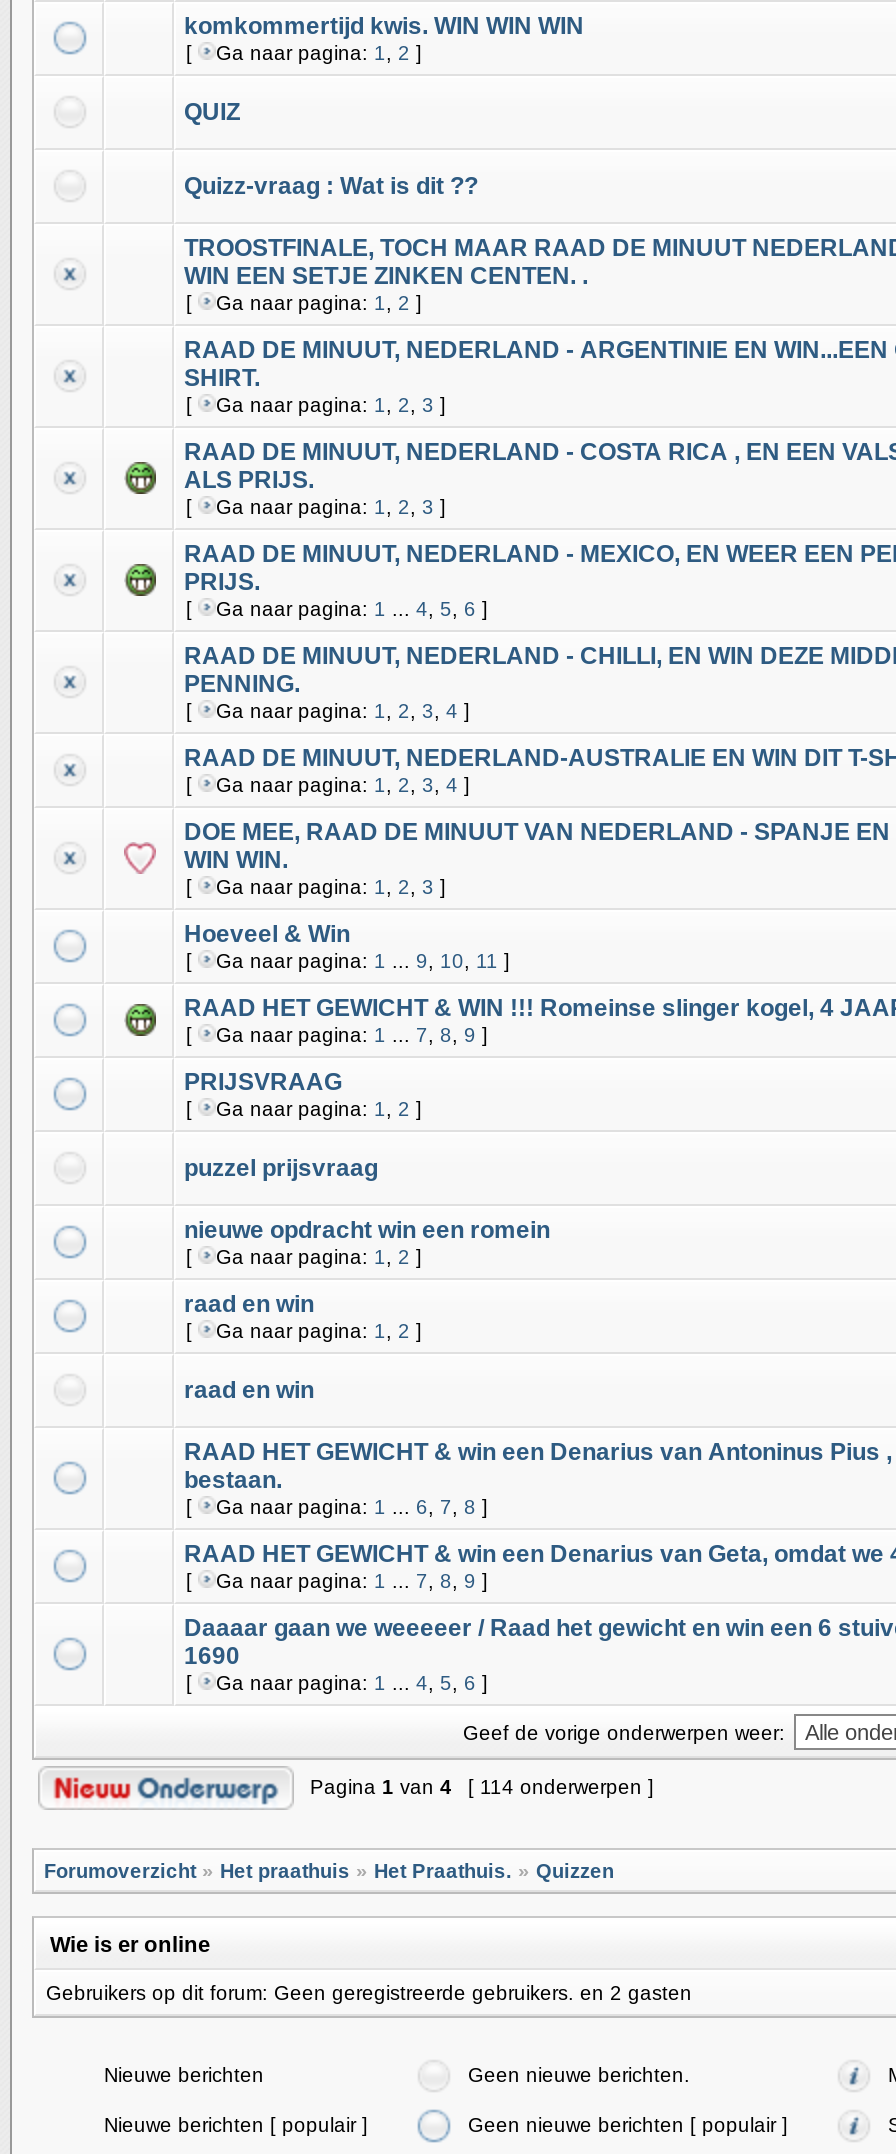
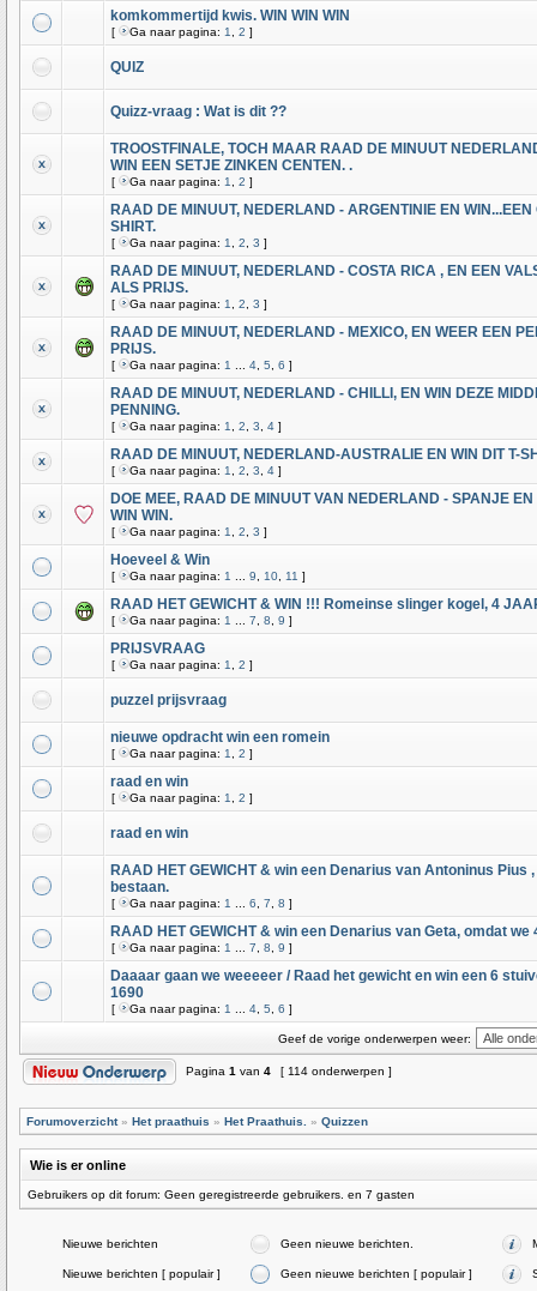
- Gebruikers op dit forum: Geen geregistreerde gebruikers. en 2 gasten
+ Gebruikers op dit forum: Geen geregistreerde gebruikers. en 7 gasten
